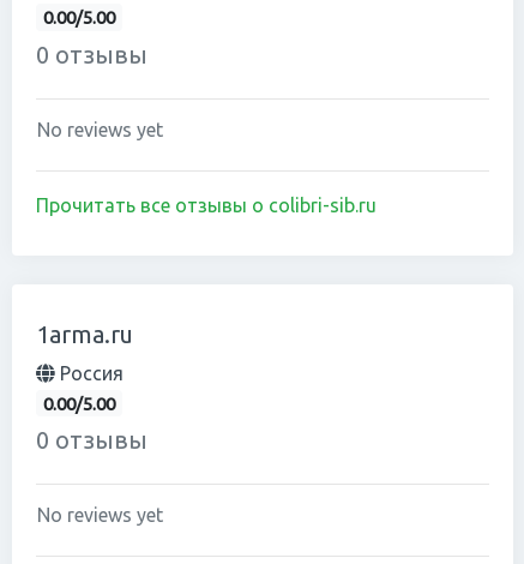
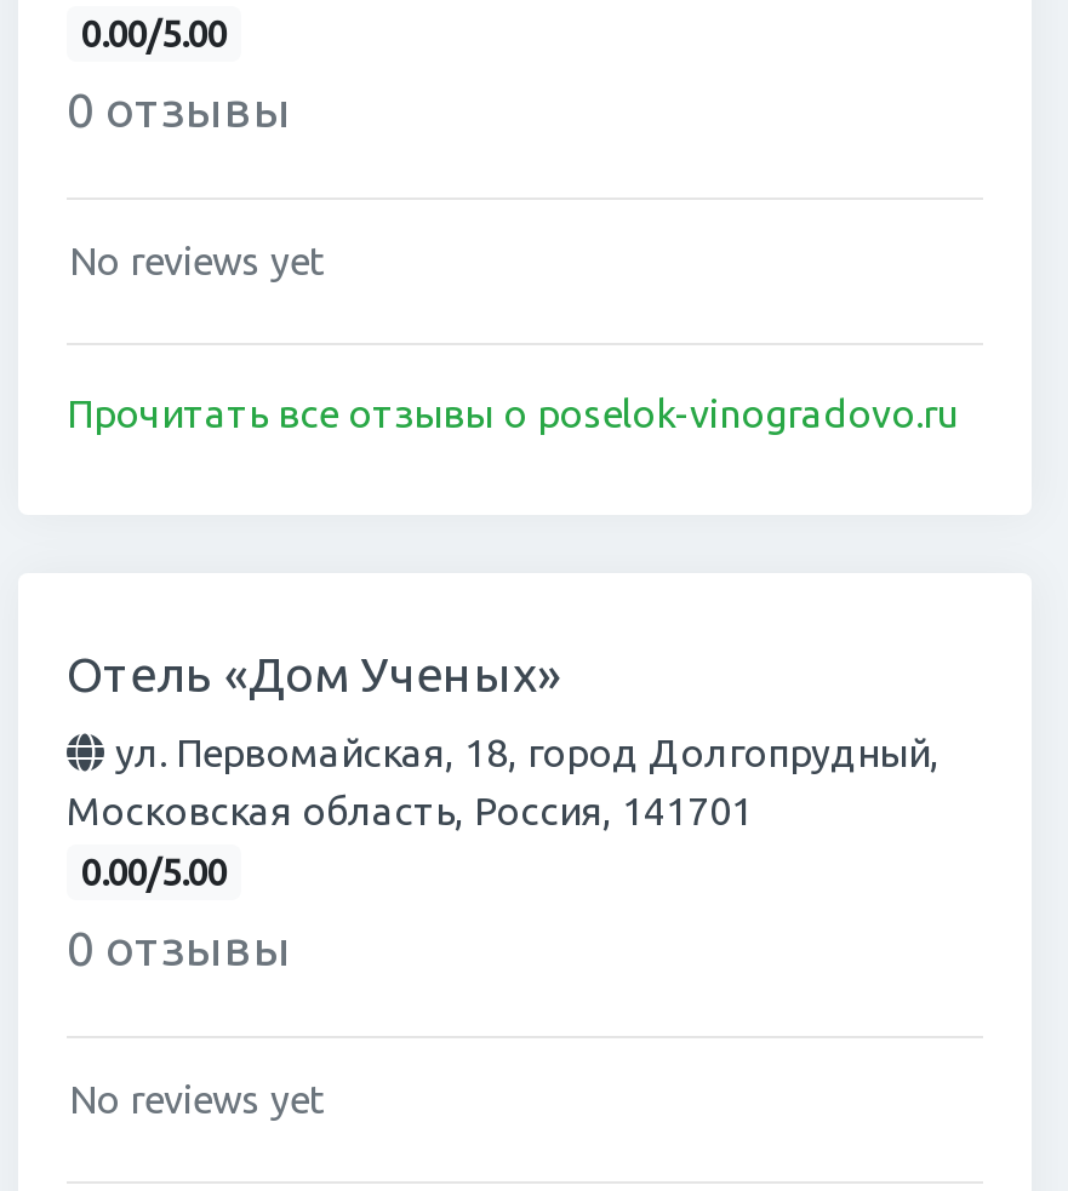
- Прочитать все отзывы о colibri-sib.ru
+ Прочитать все отзывы о poselok-vinogradovo.ru

- 1arma.ru
+ Отель «Дом Ученых»

- Россия
+ ул. Первомайская, 18, город Долгопрудный,
+ Московская область, Россия, 141701
